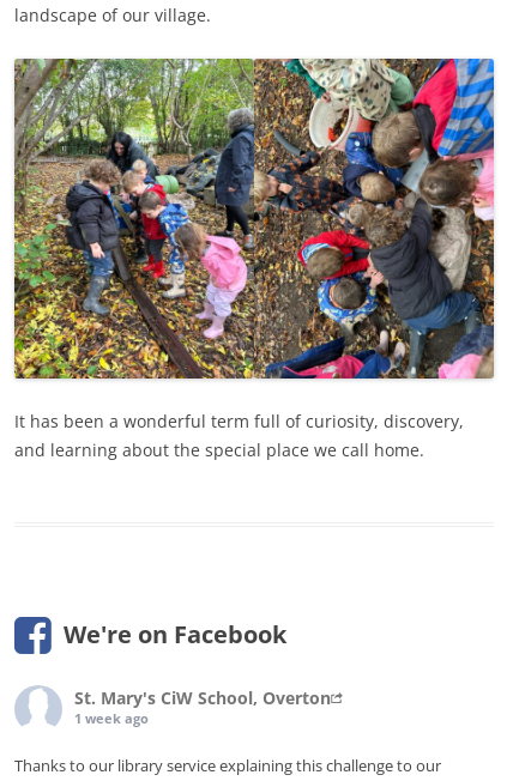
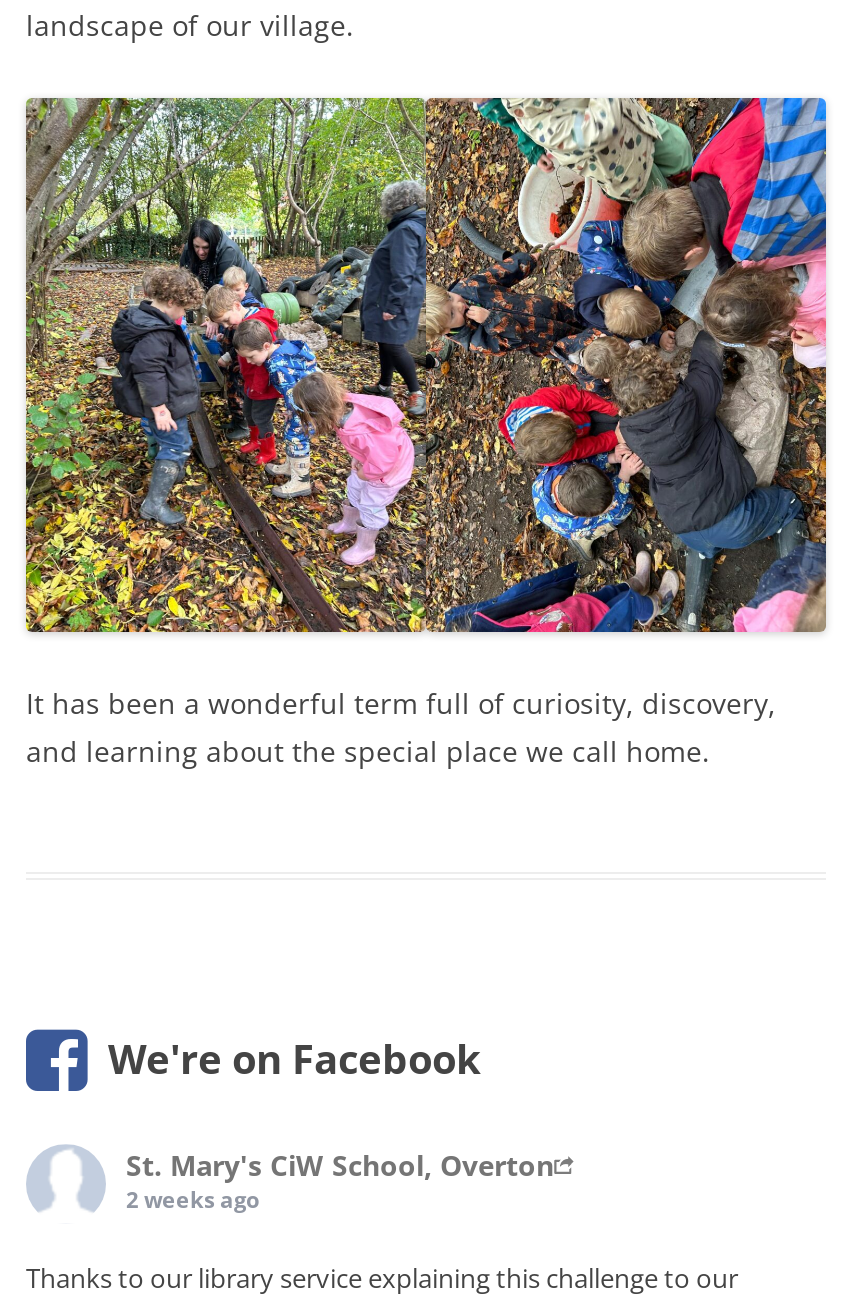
- 1 week ago
+ 2 weeks ago
